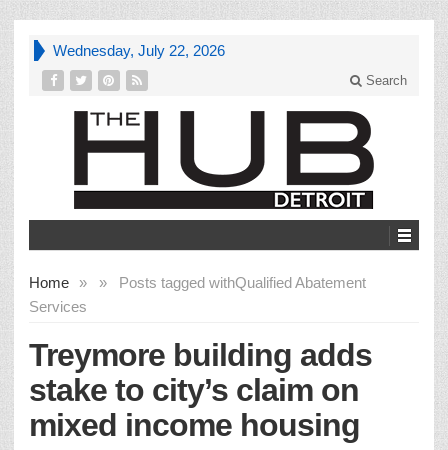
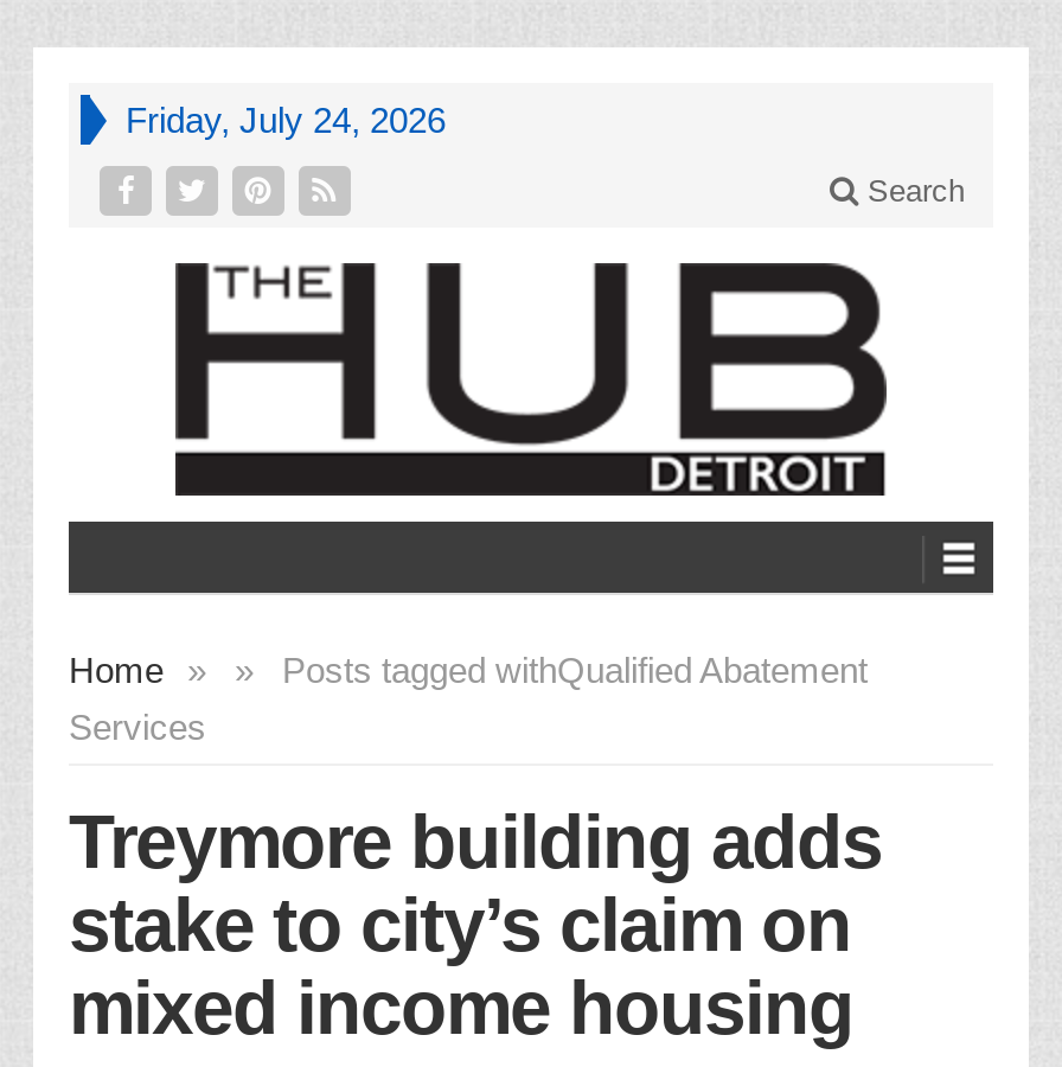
- Wednesday, July 22, 2026
+ Friday, July 24, 2026
